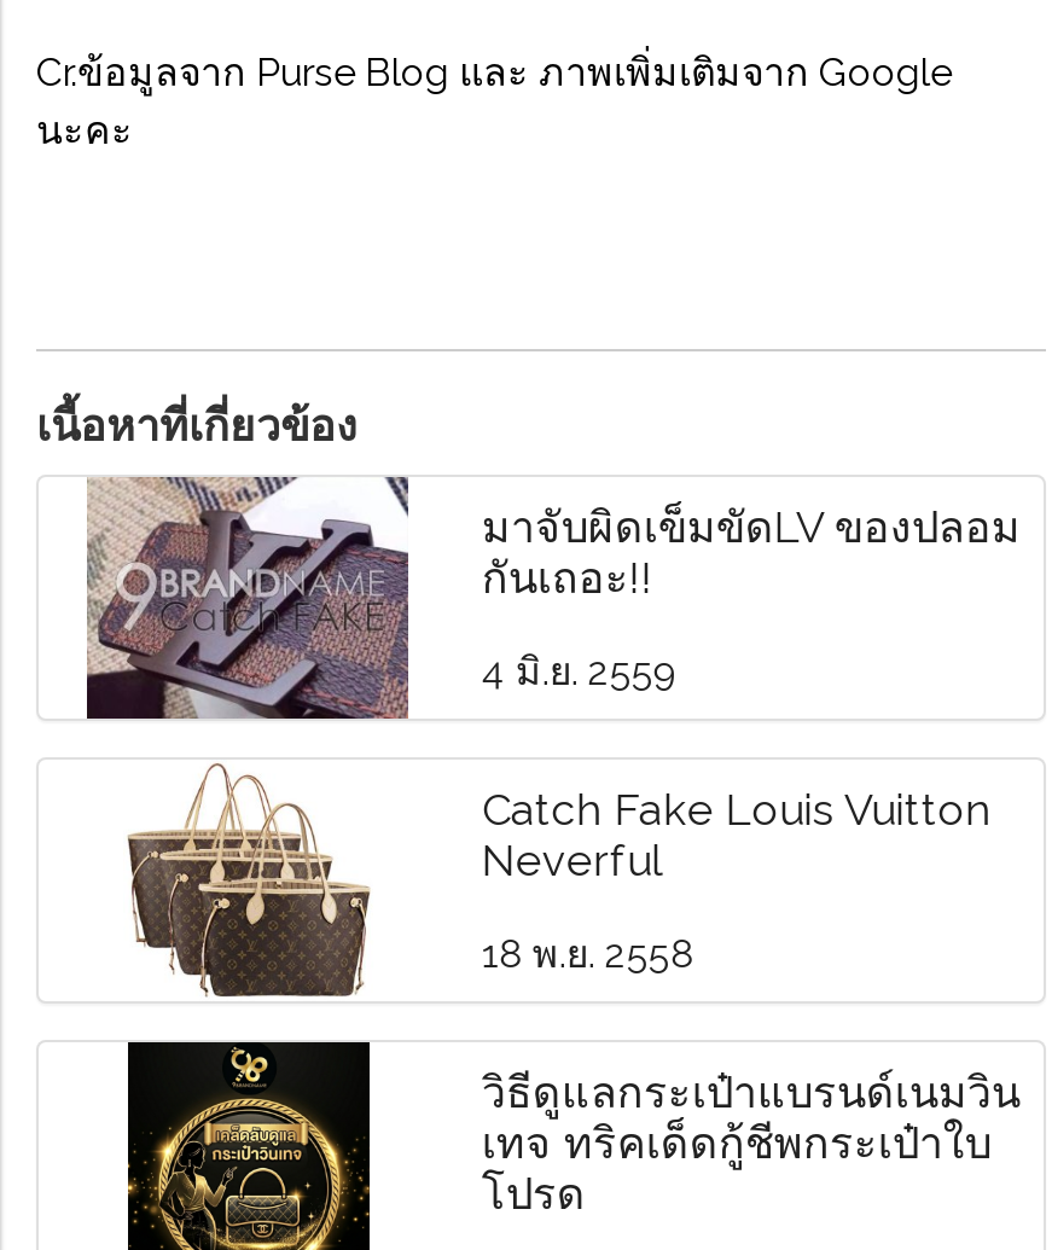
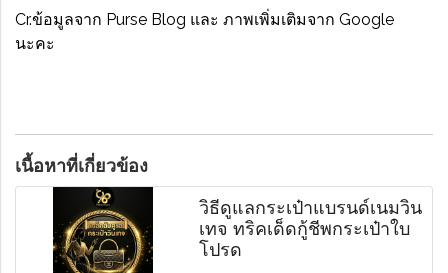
- [image]
- มาจับผิดเข็มขัดLV ของปลอม
- กันเถอะ!!
- 4 มิ.ย. 2559
- Catch Fake Louis Vuitton
- Neverful
- 18 พ.ย. 2558

- [image]
